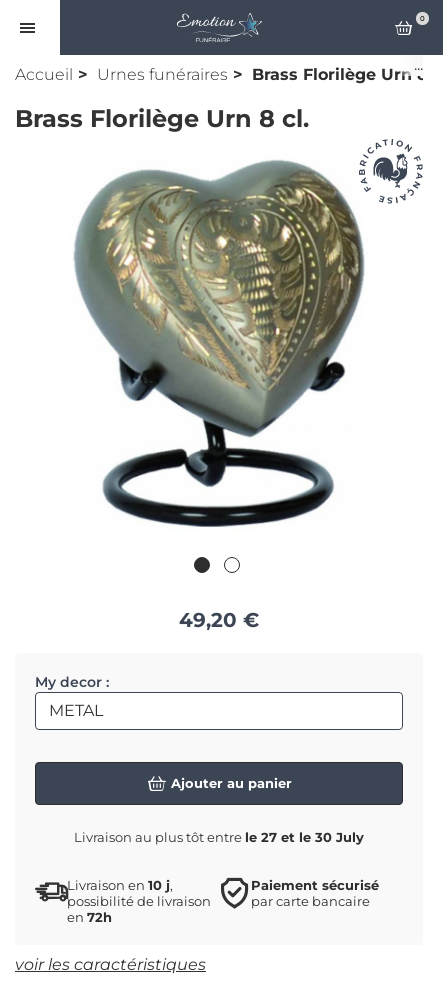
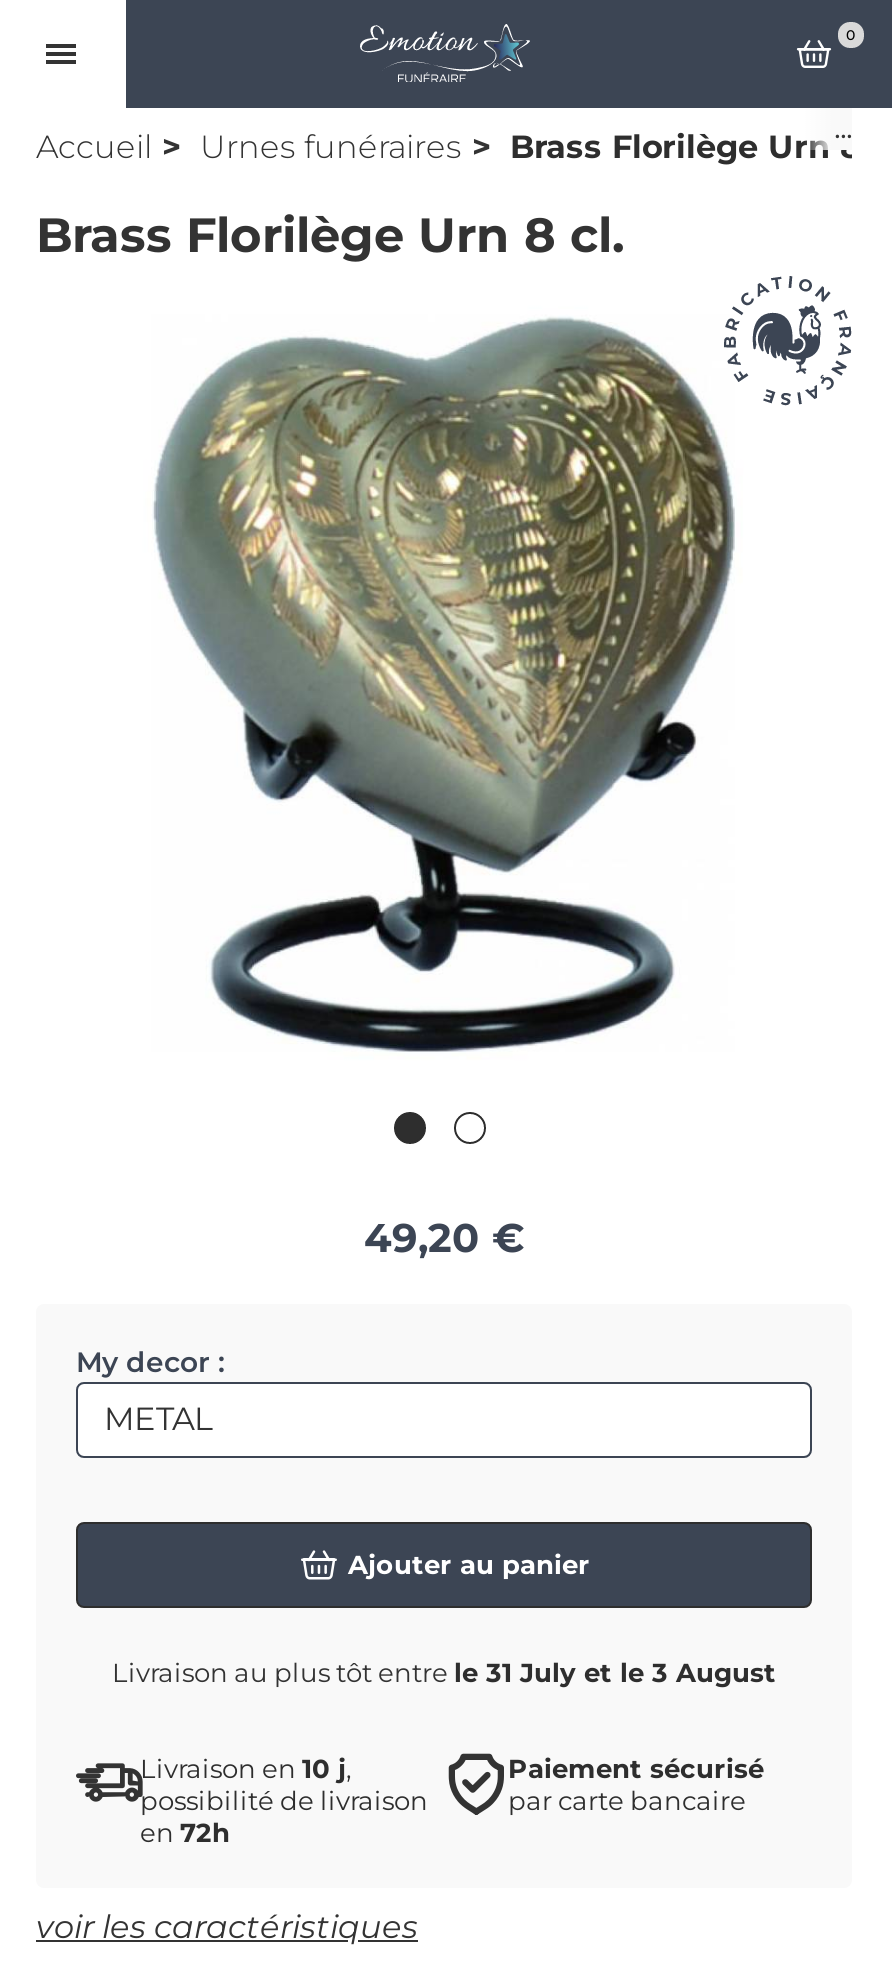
- Livraison au plus tôt entre le 27 et le 30 July
+ Livraison au plus tôt entre le 31 July et le 3 August
